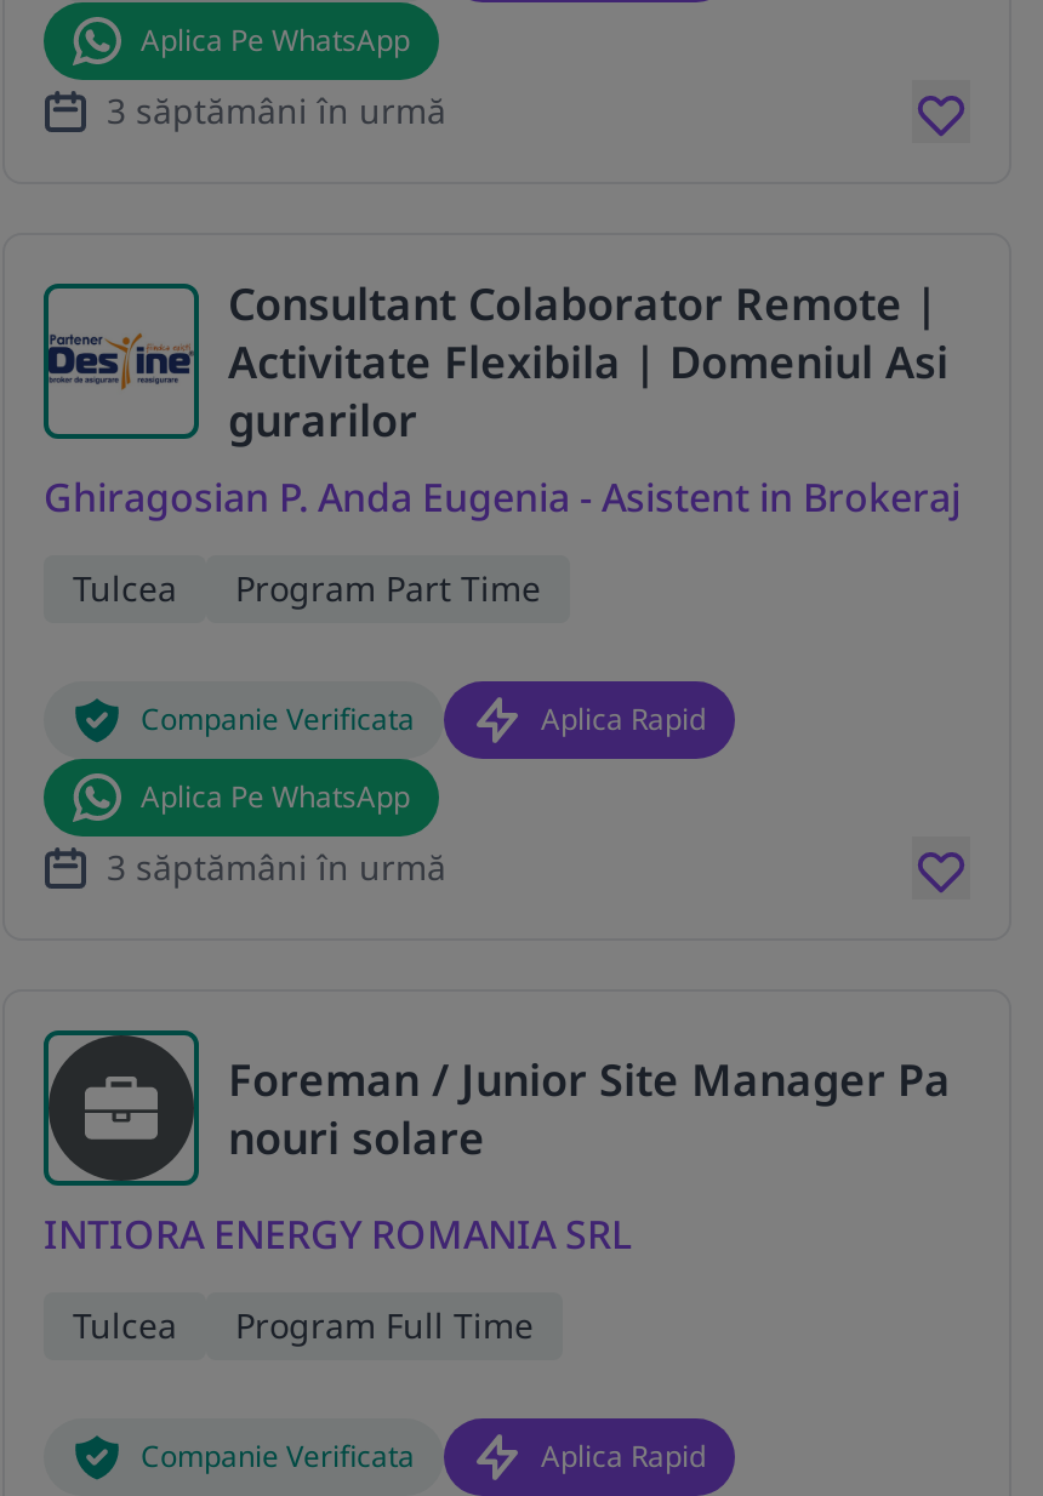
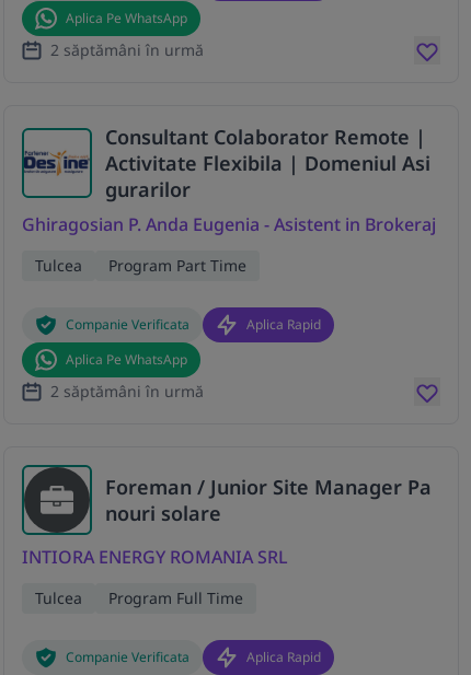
- 3 săptămâni în urmă
+ 2 săptămâni în urmă

- 3 săptămâni în urmă
+ 2 săptămâni în urmă
